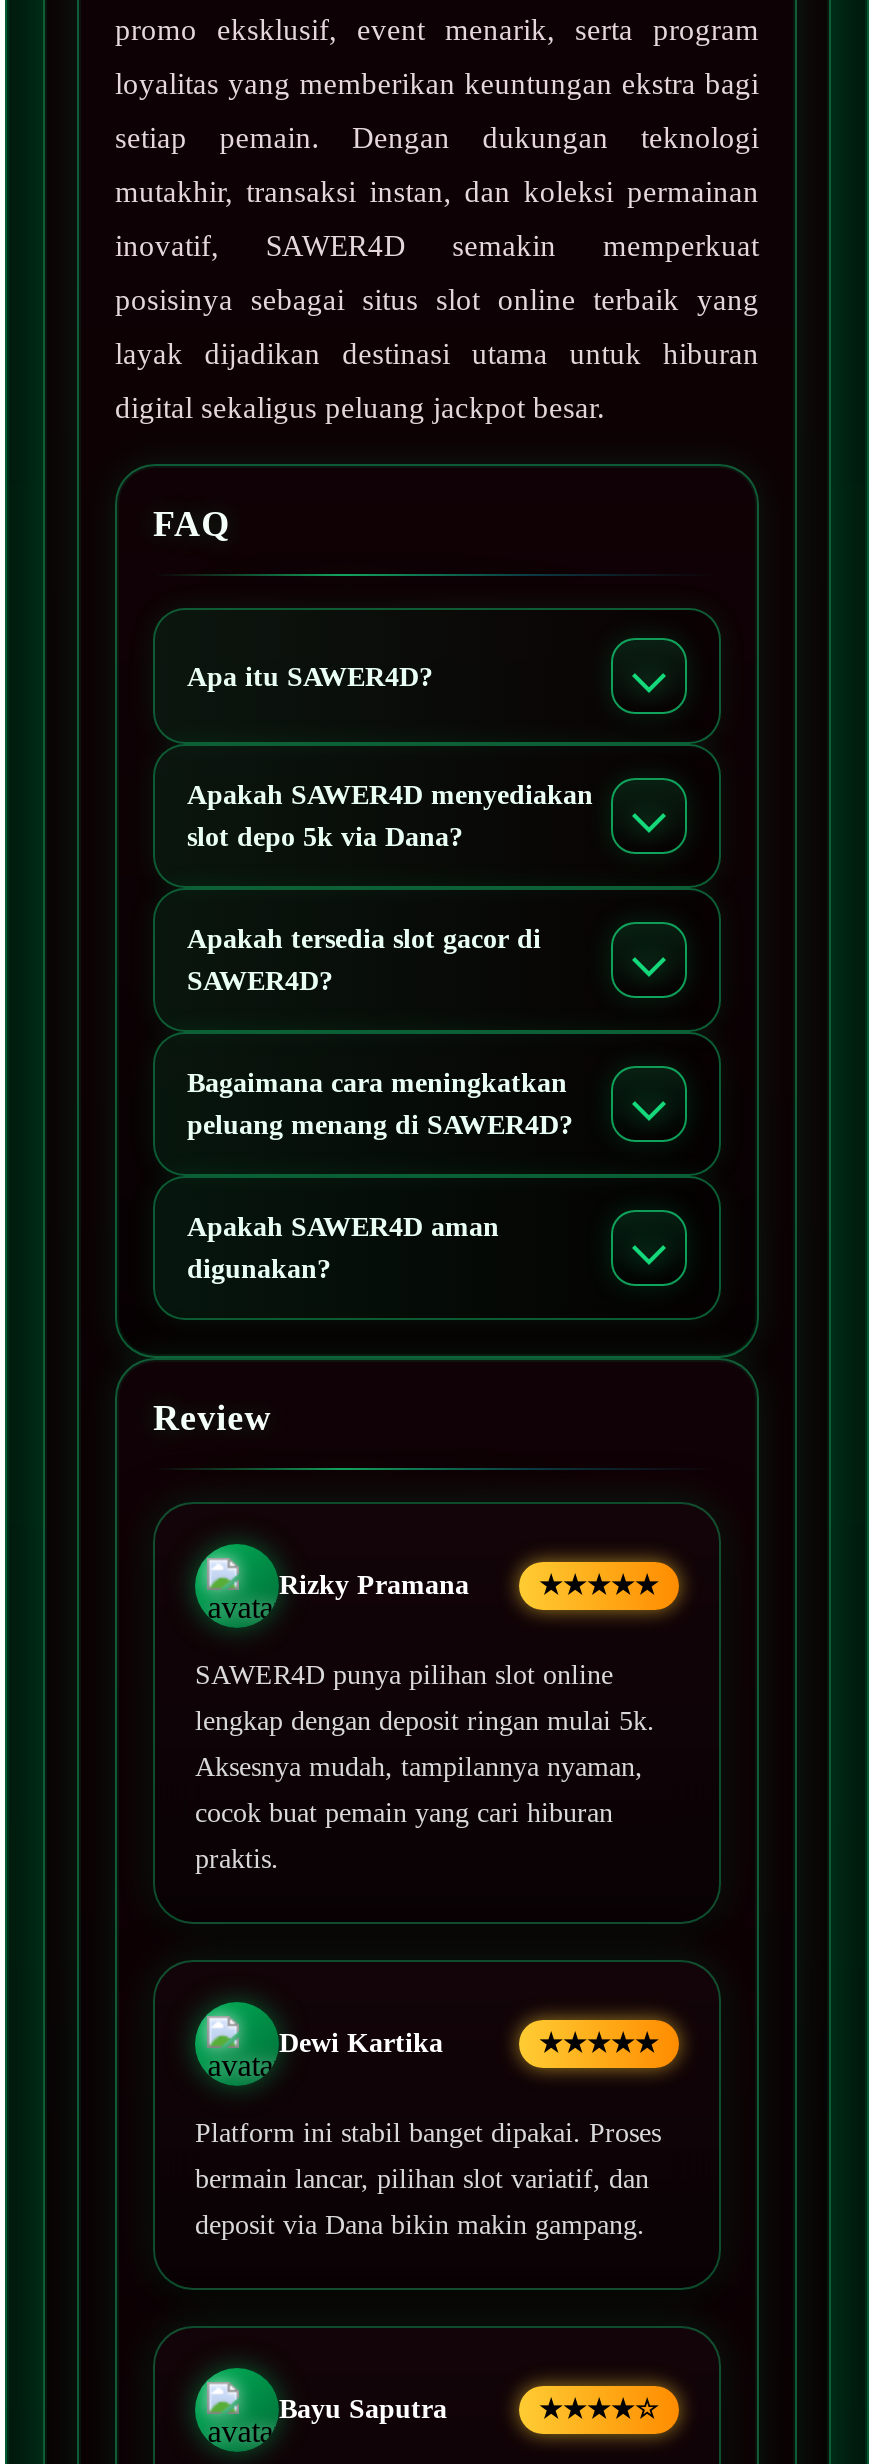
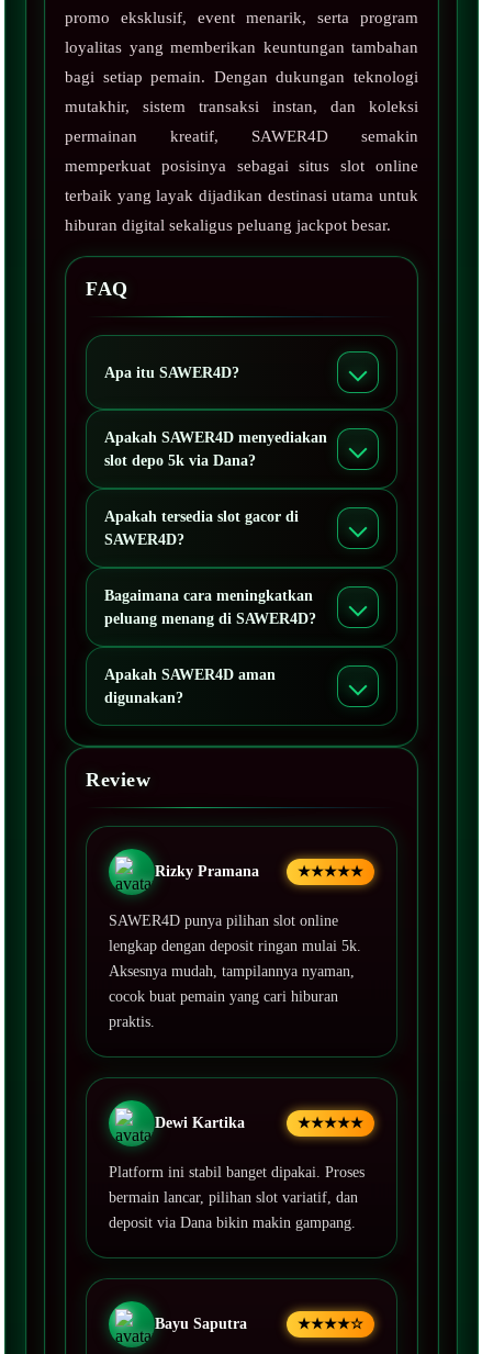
- loyalitas yang memberikan keuntungan ekstra bagi
+ loyalitas yang memberikan keuntungan tambahan

- setiap pemain. Dengan dukungan teknologi
+ bagi setiap pemain. Dengan dukungan teknologi

- mutakhir, transaksi instan, dan koleksi permainan
+ mutakhir, sistem transaksi instan, dan koleksi

- inovatif, SAWER4D semakin memperkuat
+ permainan kreatif, SAWER4D semakin

- posisinya sebagai situs slot online terbaik yang
+ memperkuat posisinya sebagai situs slot online

- layak dijadikan destinasi utama untuk hiburan
+ terbaik yang layak dijadikan destinasi utama untuk

- digital sekaligus peluang jackpot besar.
+ hiburan digital sekaligus peluang jackpot besar.
